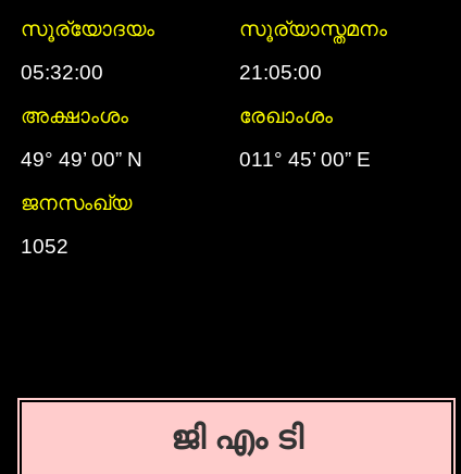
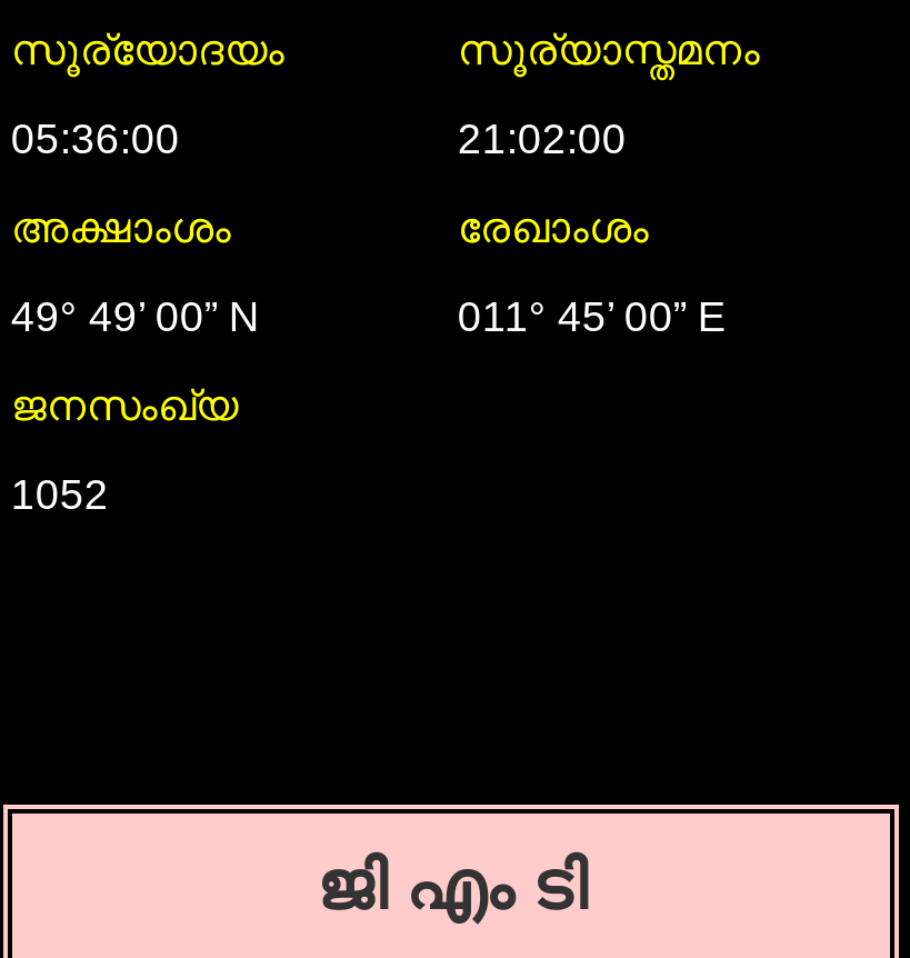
- 05:32:00
+ 05:36:00

- 21:05:00
+ 21:02:00
